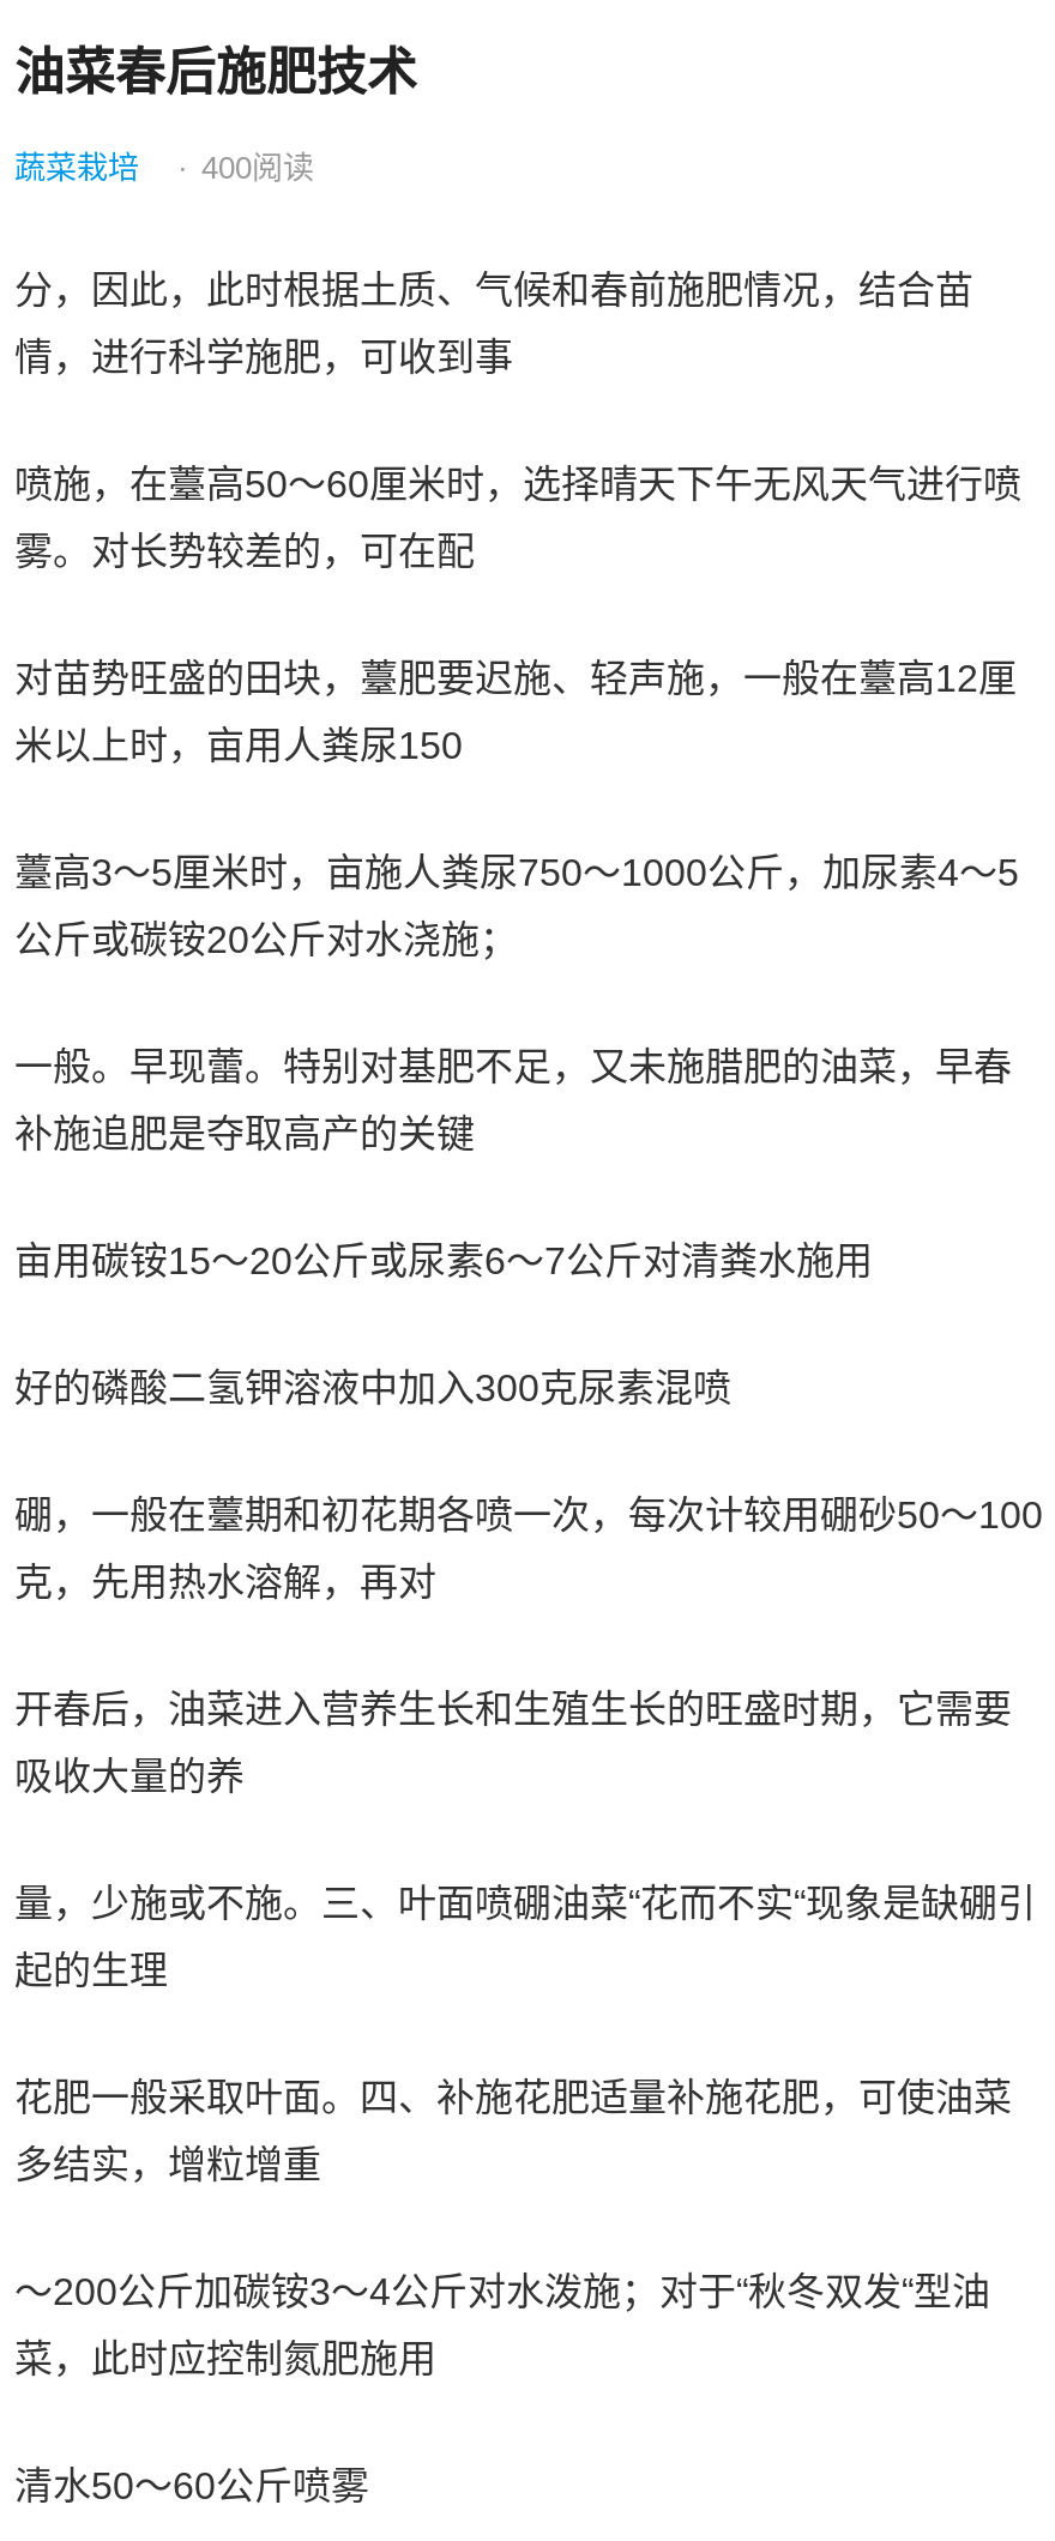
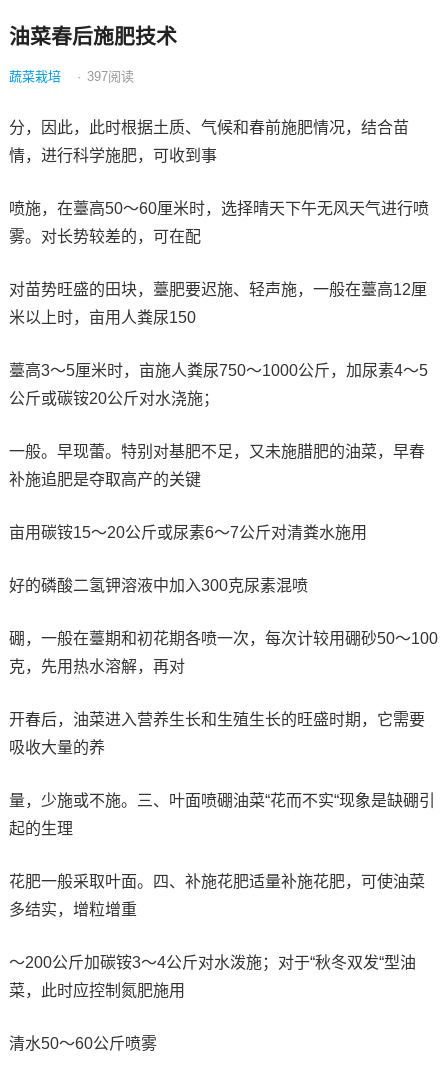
- 蔬菜栽培 · 400阅读
+ 蔬菜栽培 · 397阅读
